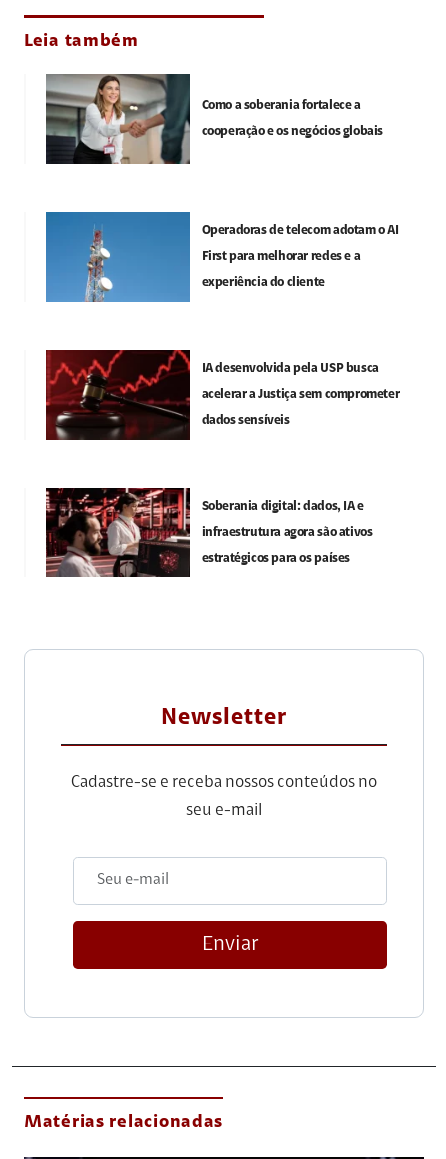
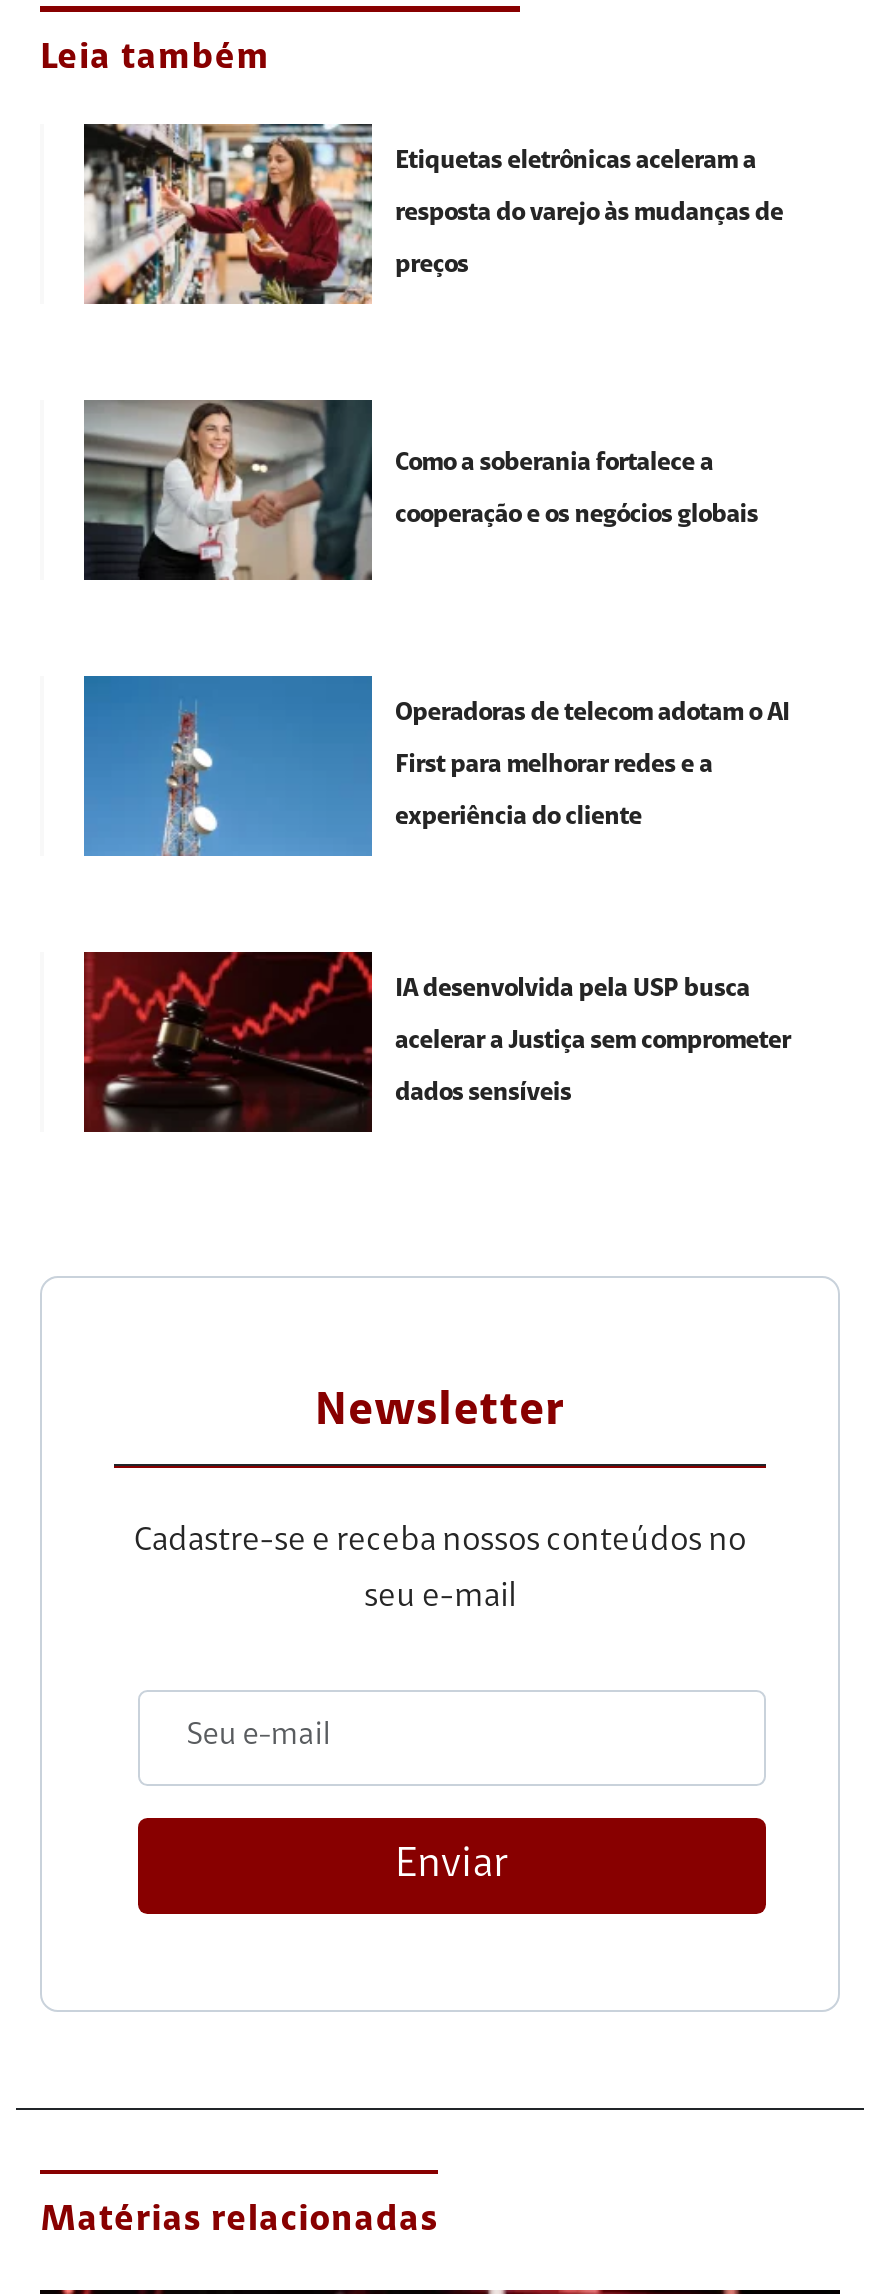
+ [image]
+ Etiquetas eletrônicas aceleram a
+ resposta do varejo às mudanças de
+ preços

moved down: [image] | Como a soberania fortalece a | cooperação e os negócios globais | ... | acelerar a Justiça sem comprometer | dados sensíveis

- [image]
- Soberania digital: dados, IA e
- infraestrutura agora são ativos
- estratégicos para os países
